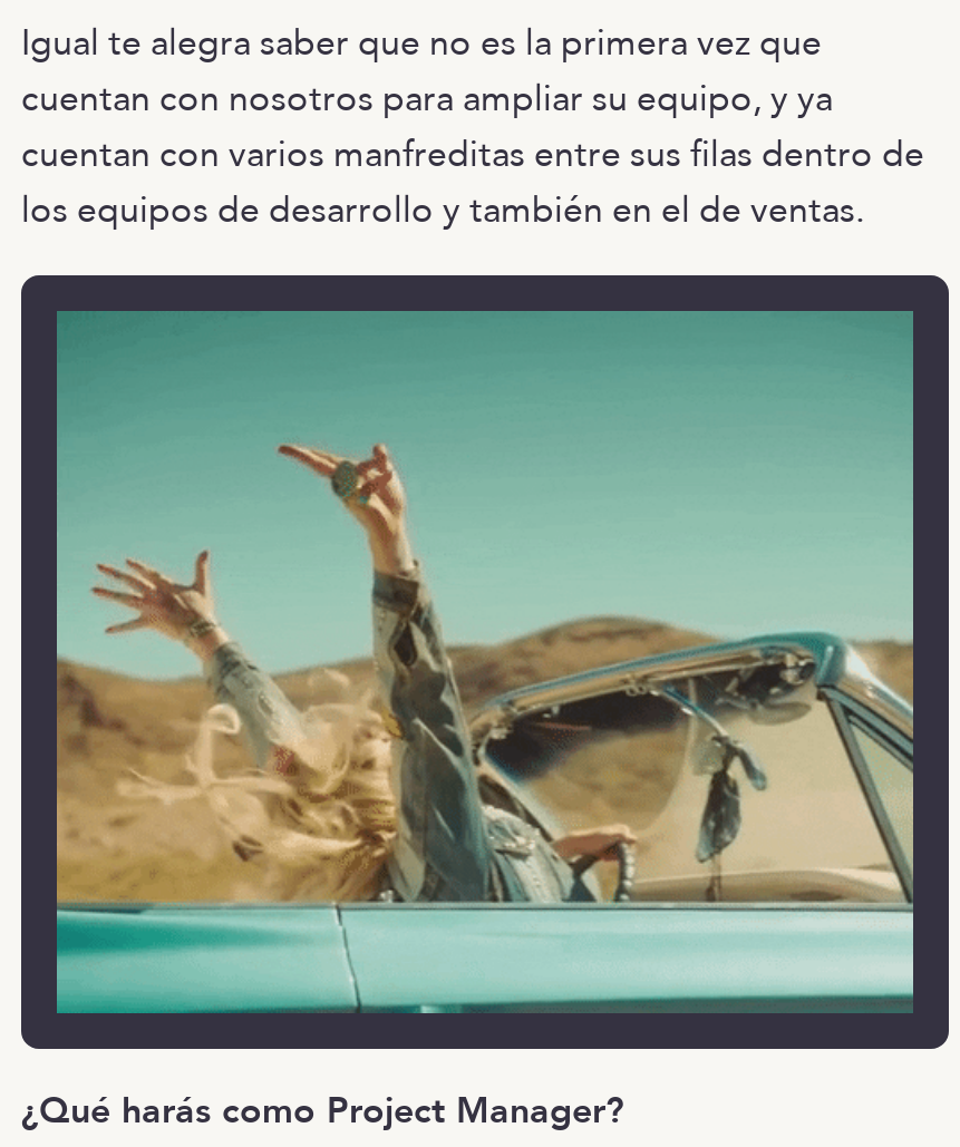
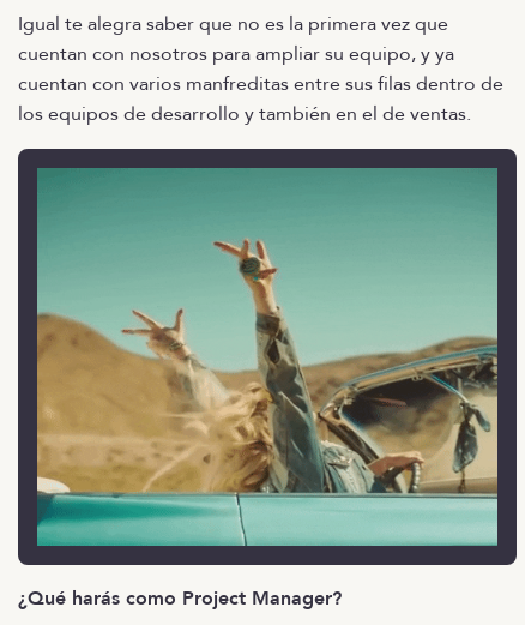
- [image]
+ [image]
